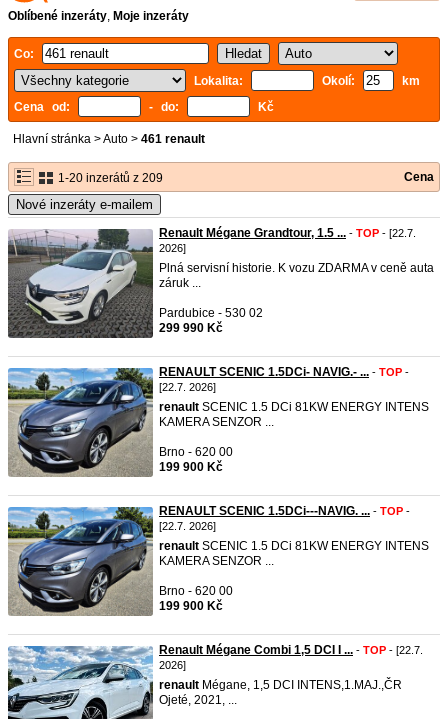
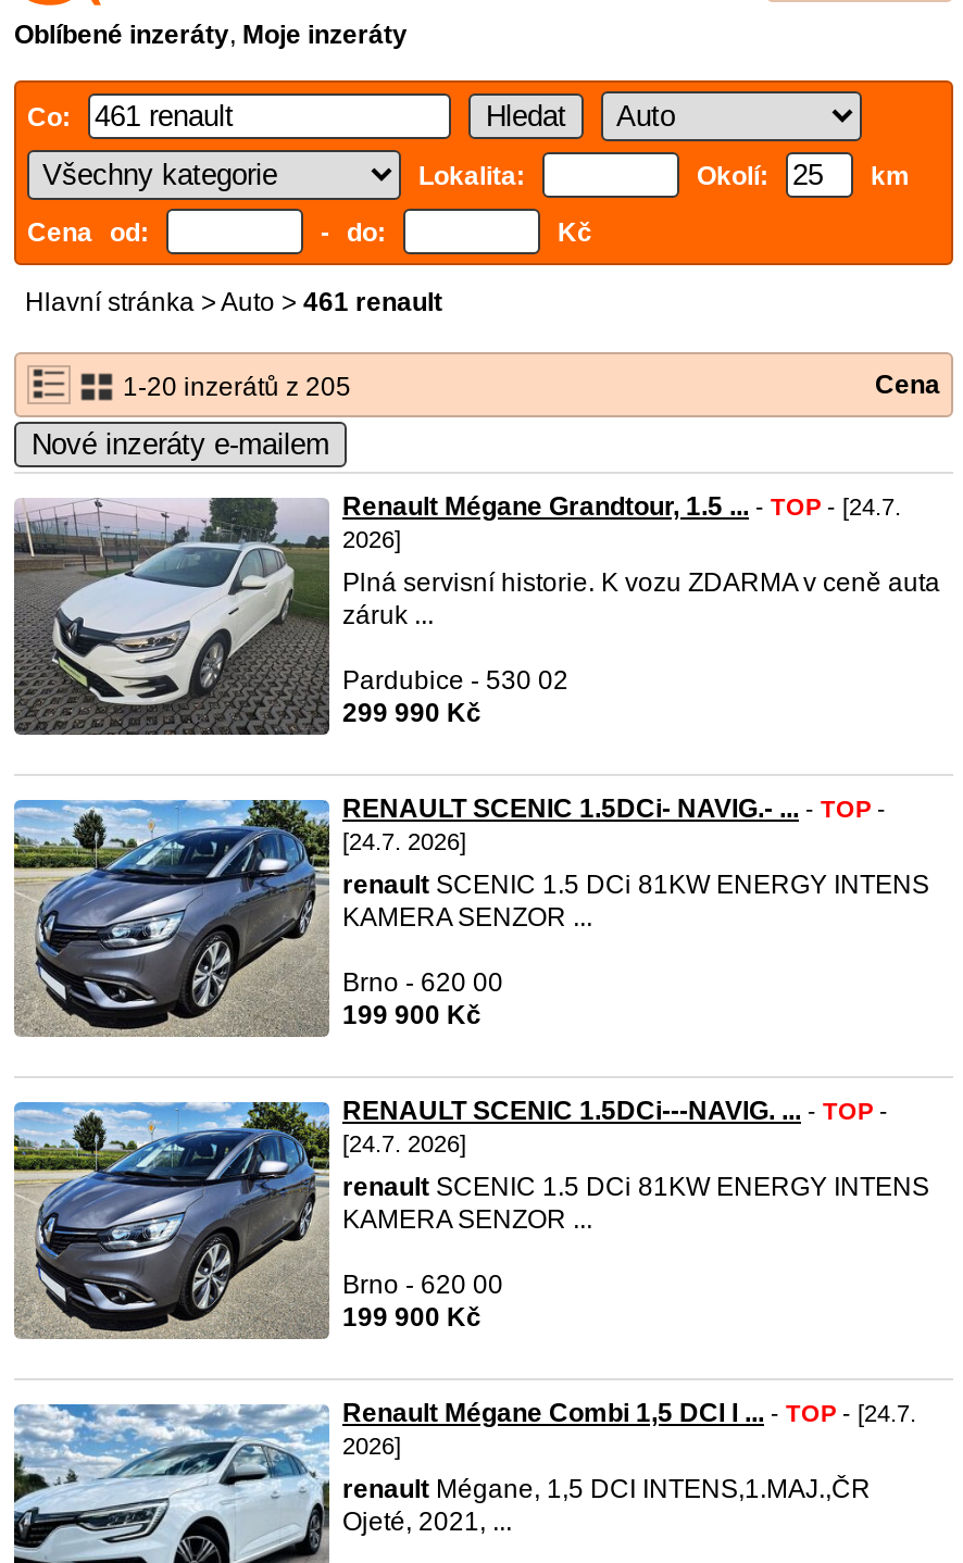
- 1-20 inzerátů z 209
+ 1-20 inzerátů z 205

- Renault Mégane Grandtour, 1.5 ... - TOP - [22.7.
+ Renault Mégane Grandtour, 1.5 ... - TOP - [24.7.

- [22.7. 2026]
+ [24.7. 2026]

- [22.7. 2026]
+ [24.7. 2026]

- Renault Mégane Combi 1,5 DCI I ... - TOP - [22.7.
+ Renault Mégane Combi 1,5 DCI I ... - TOP - [24.7.
